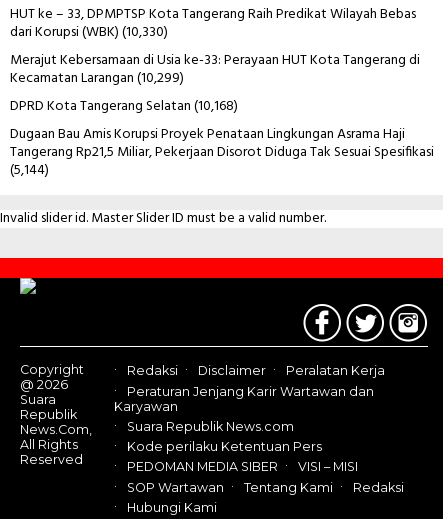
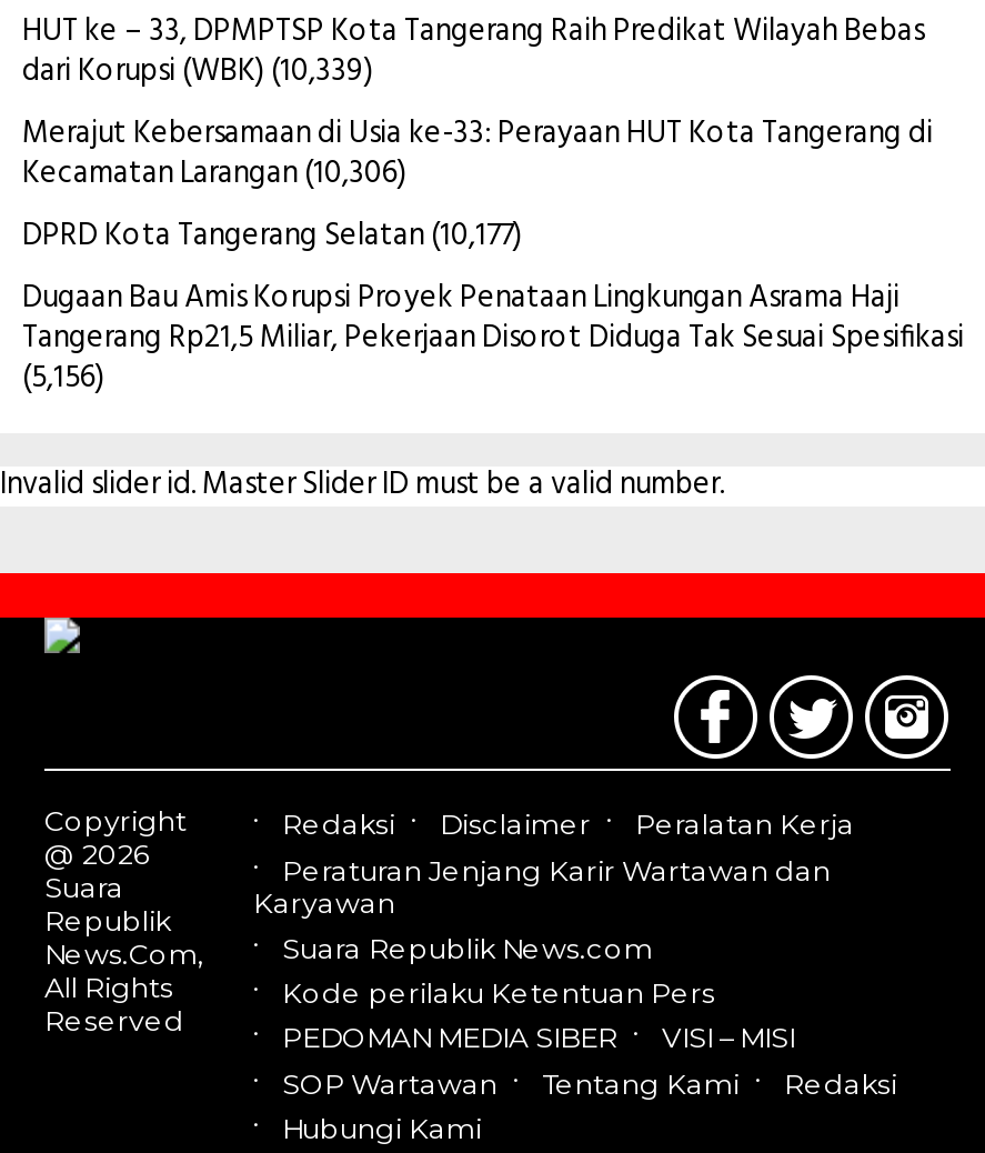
- dari Korupsi (WBK) (10,330)
+ dari Korupsi (WBK) (10,339)

- Kecamatan Larangan (10,299)
+ Kecamatan Larangan (10,306)

- DPRD Kota Tangerang Selatan (10,168)
+ DPRD Kota Tangerang Selatan (10,177)

- (5,144)
+ (5,156)
